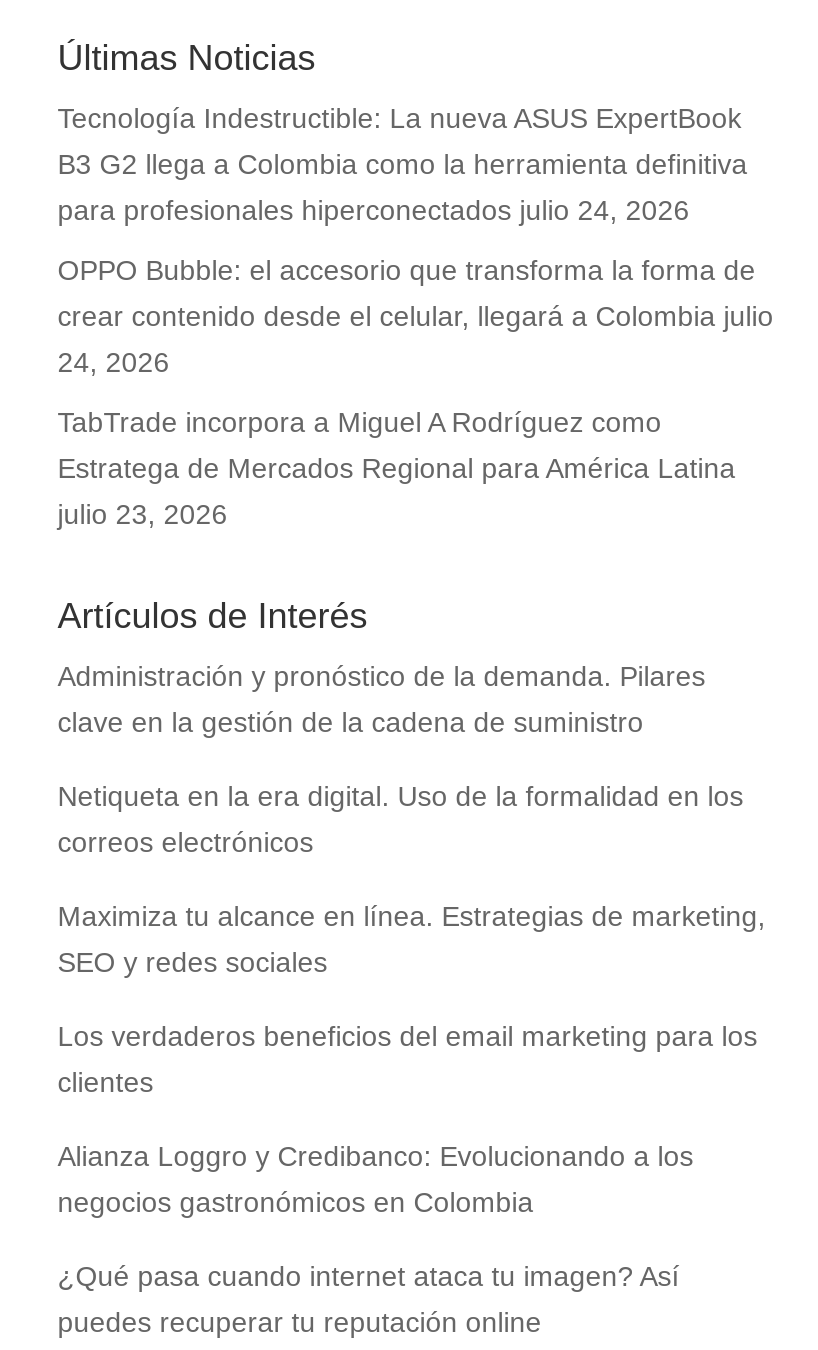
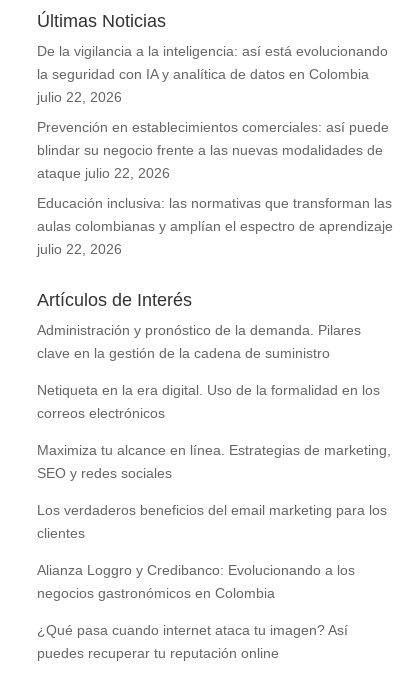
- Tecnología Indestructible: La nueva ASUS ExpertBook
- B3 G2 llega a Colombia como la herramienta definitiva
- para profesionales hiperconectados julio 24, 2026
+ De la vigilancia a la inteligencia: así está evolucionando
+ la seguridad con IA y analítica de datos en Colombia
+ julio 22, 2026

- OPPO Bubble: el accesorio que transforma la forma de
- crear contenido desde el celular, llegará a Colombia julio
- 24, 2026
+ Prevención en establecimientos comerciales: así puede
+ blindar su negocio frente a las nuevas modalidades de
+ ataque julio 22, 2026

- TabTrade incorpora a Miguel A Rodríguez como
- Estratega de Mercados Regional para América Latina
- julio 23, 2026
+ Educación inclusiva: las normativas que transforman las
+ aulas colombianas y amplían el espectro de aprendizaje
+ julio 22, 2026
